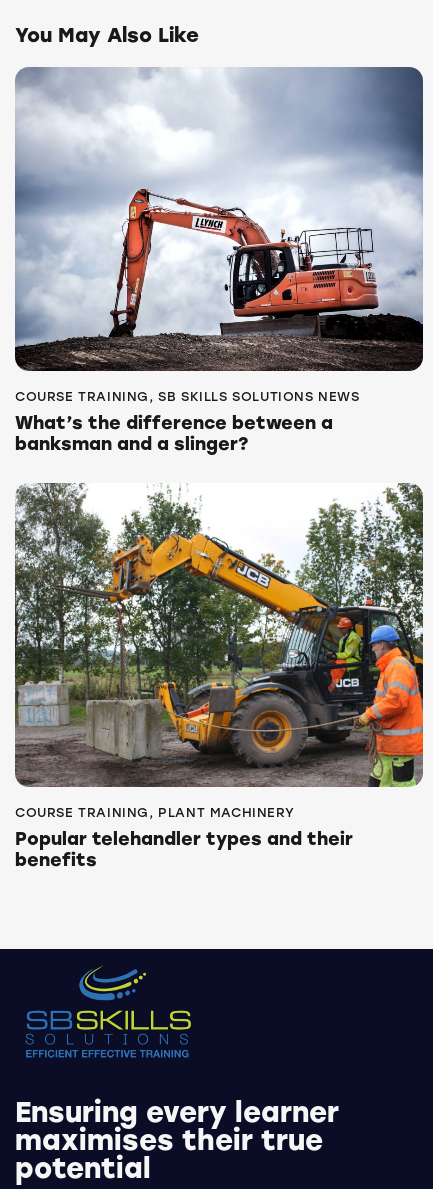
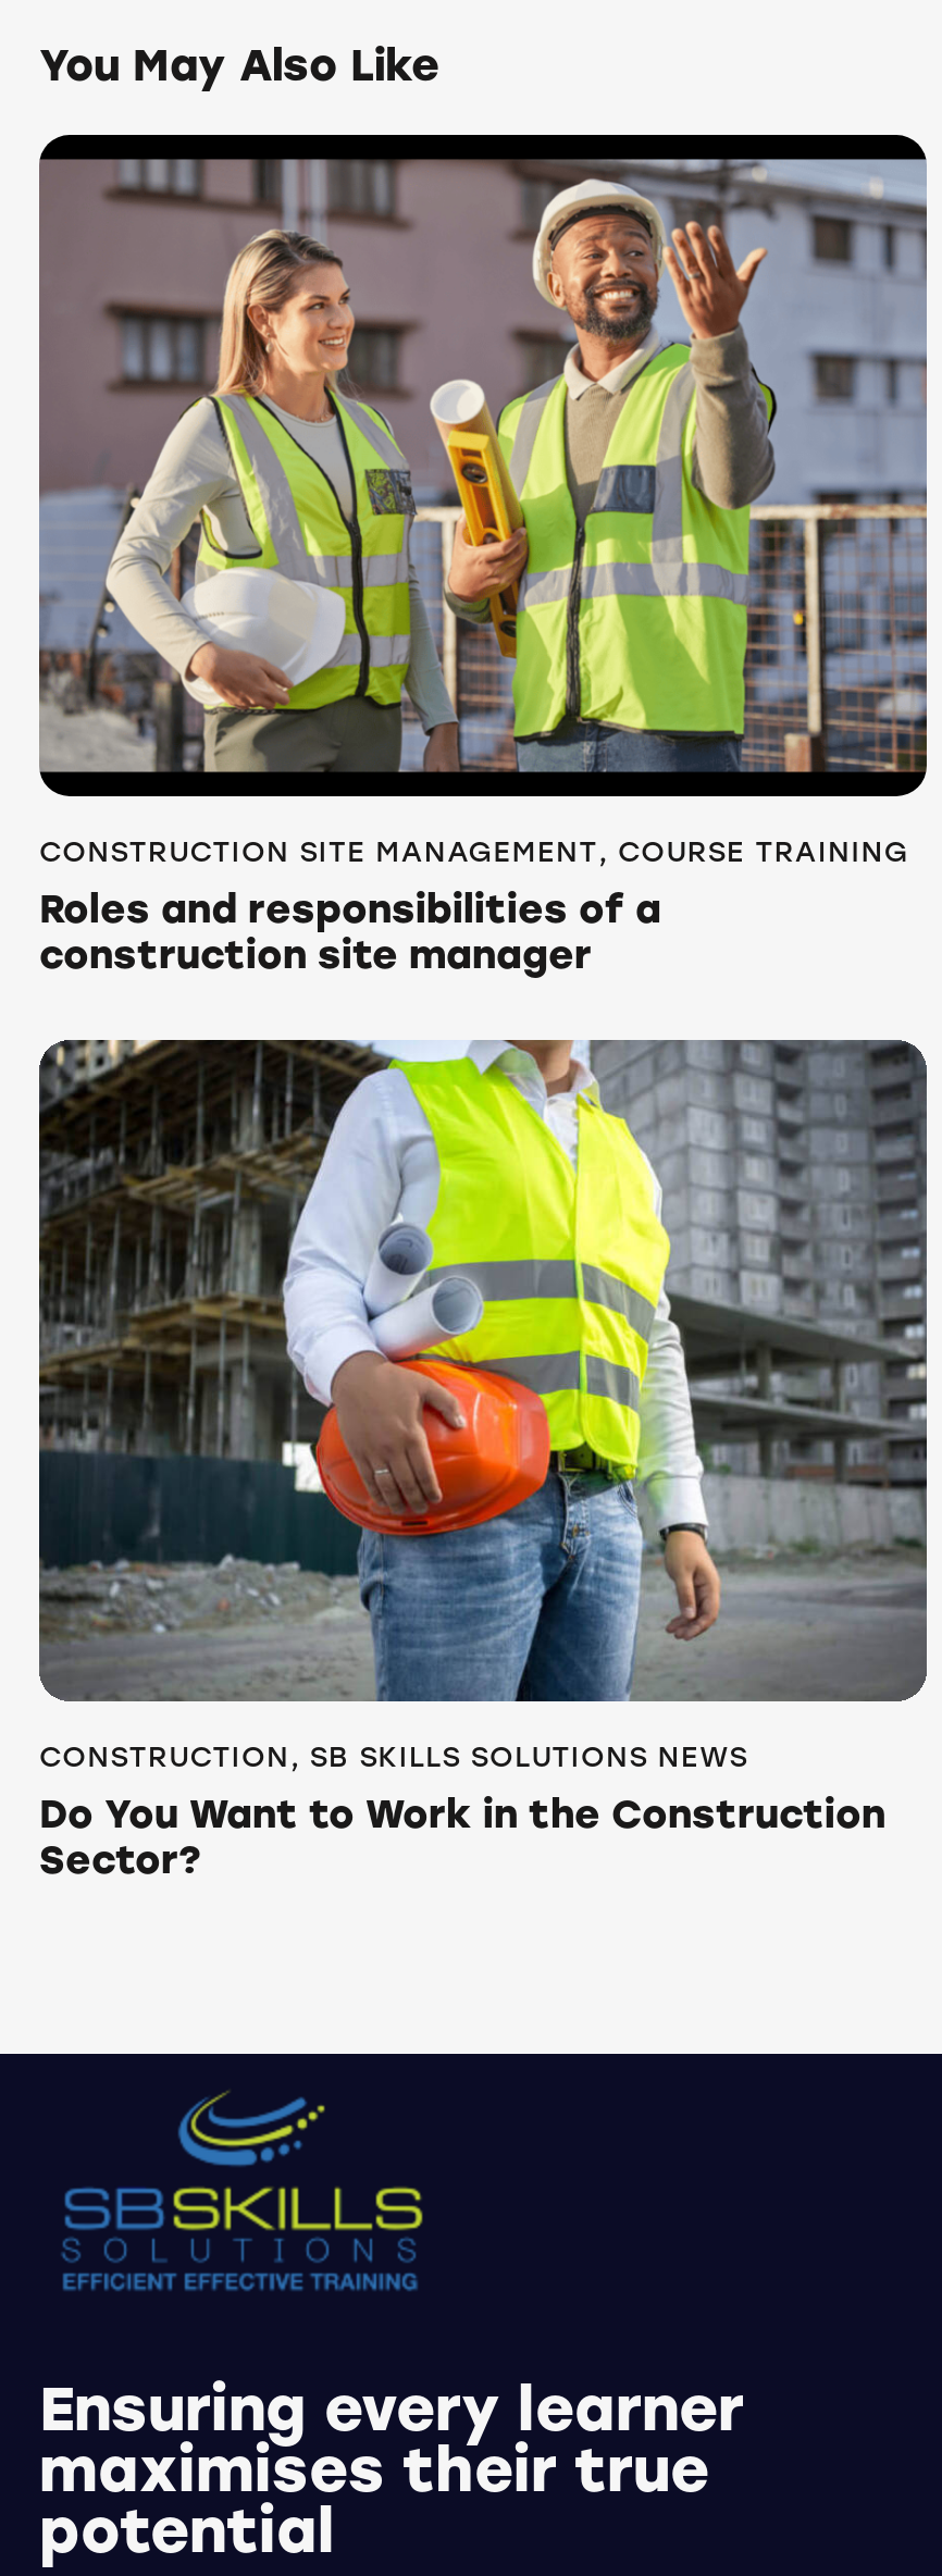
- [image]
- COURSE TRAINING, SB SKILLS SOLUTIONS NEWS
- What’s the difference between a
- banksman and a slinger?
+ [image]
+ CONSTRUCTION SITE MANAGEMENT, COURSE TRAINING
+ Roles and responsibilities of a
+ construction site manager

- [image]
- COURSE TRAINING, PLANT MACHINERY
- Popular telehandler types and their
- benefits
+ [image]
+ CONSTRUCTION, SB SKILLS SOLUTIONS NEWS
+ Do You Want to Work in the Construction
+ Sector?
